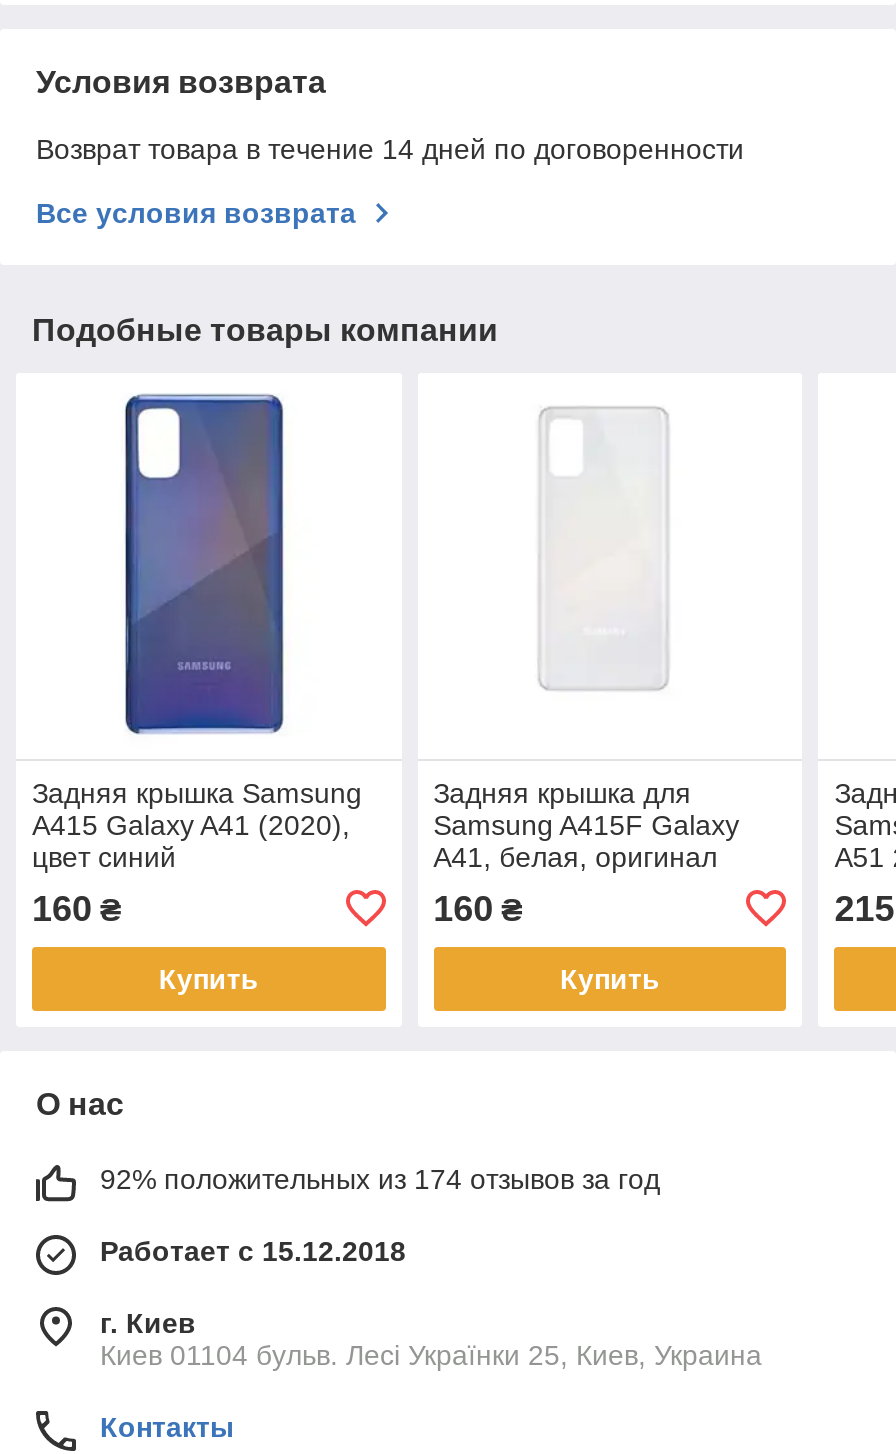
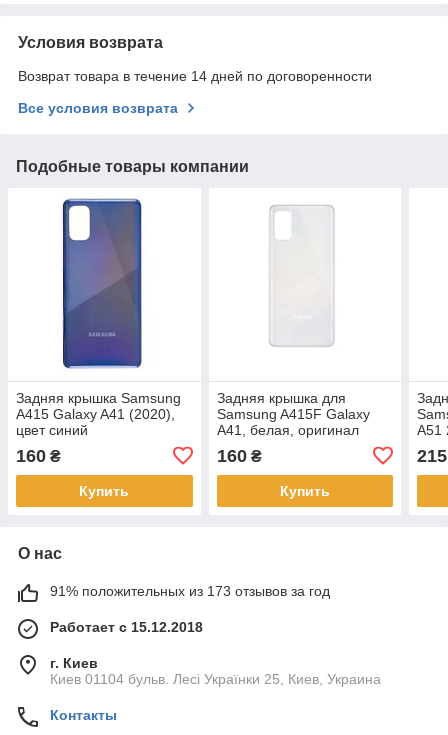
- 92% положительных из 174 отзывов за год
+ 91% положительных из 173 отзывов за год
